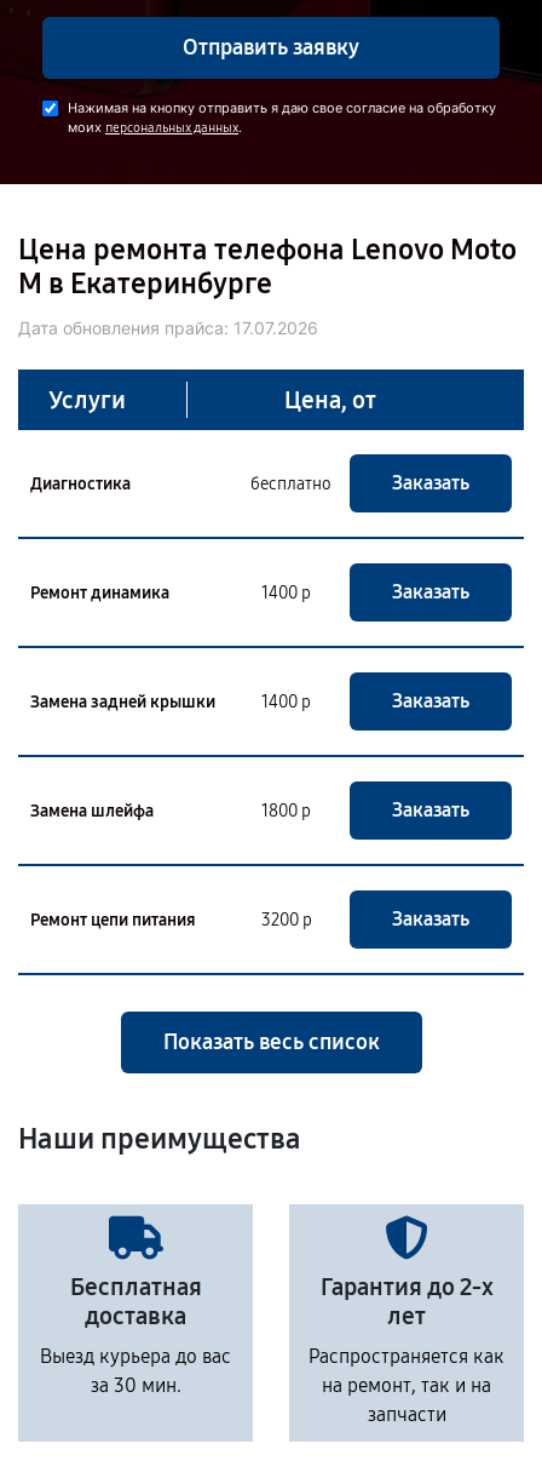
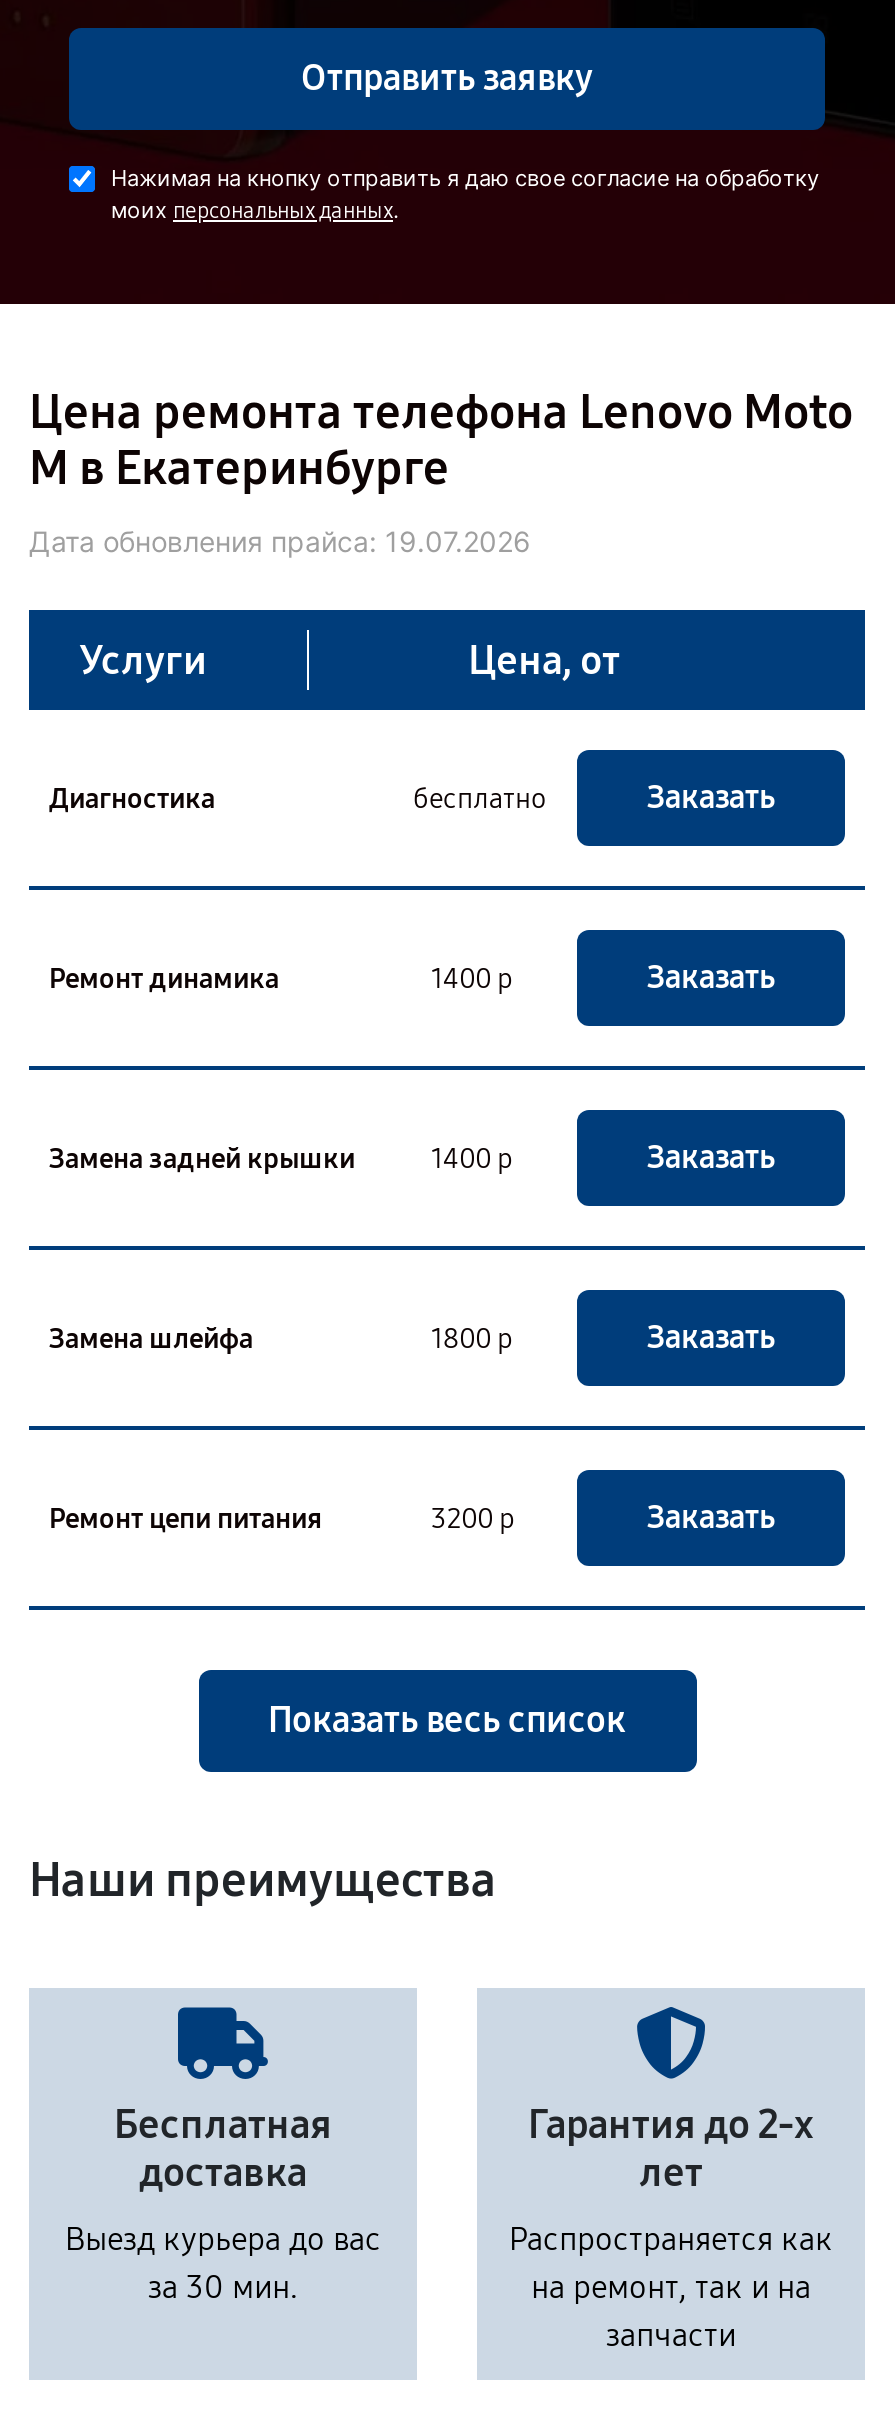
- Дата обновления прайса: 17.07.2026
+ Дата обновления прайса: 19.07.2026
